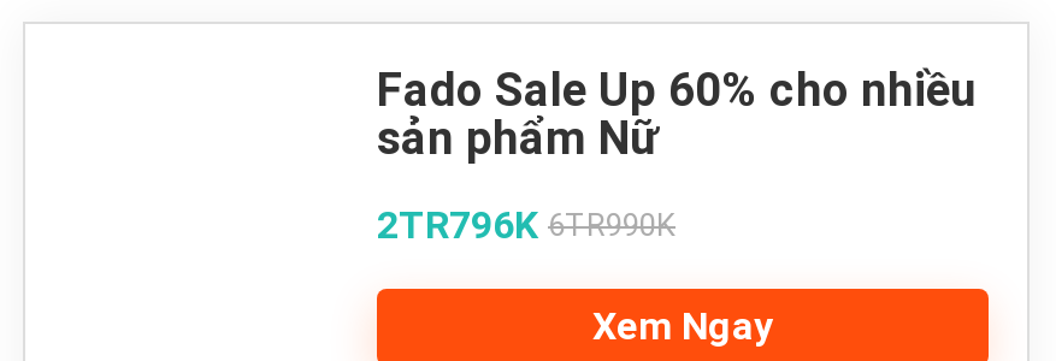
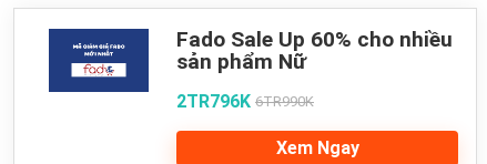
+ [image]
